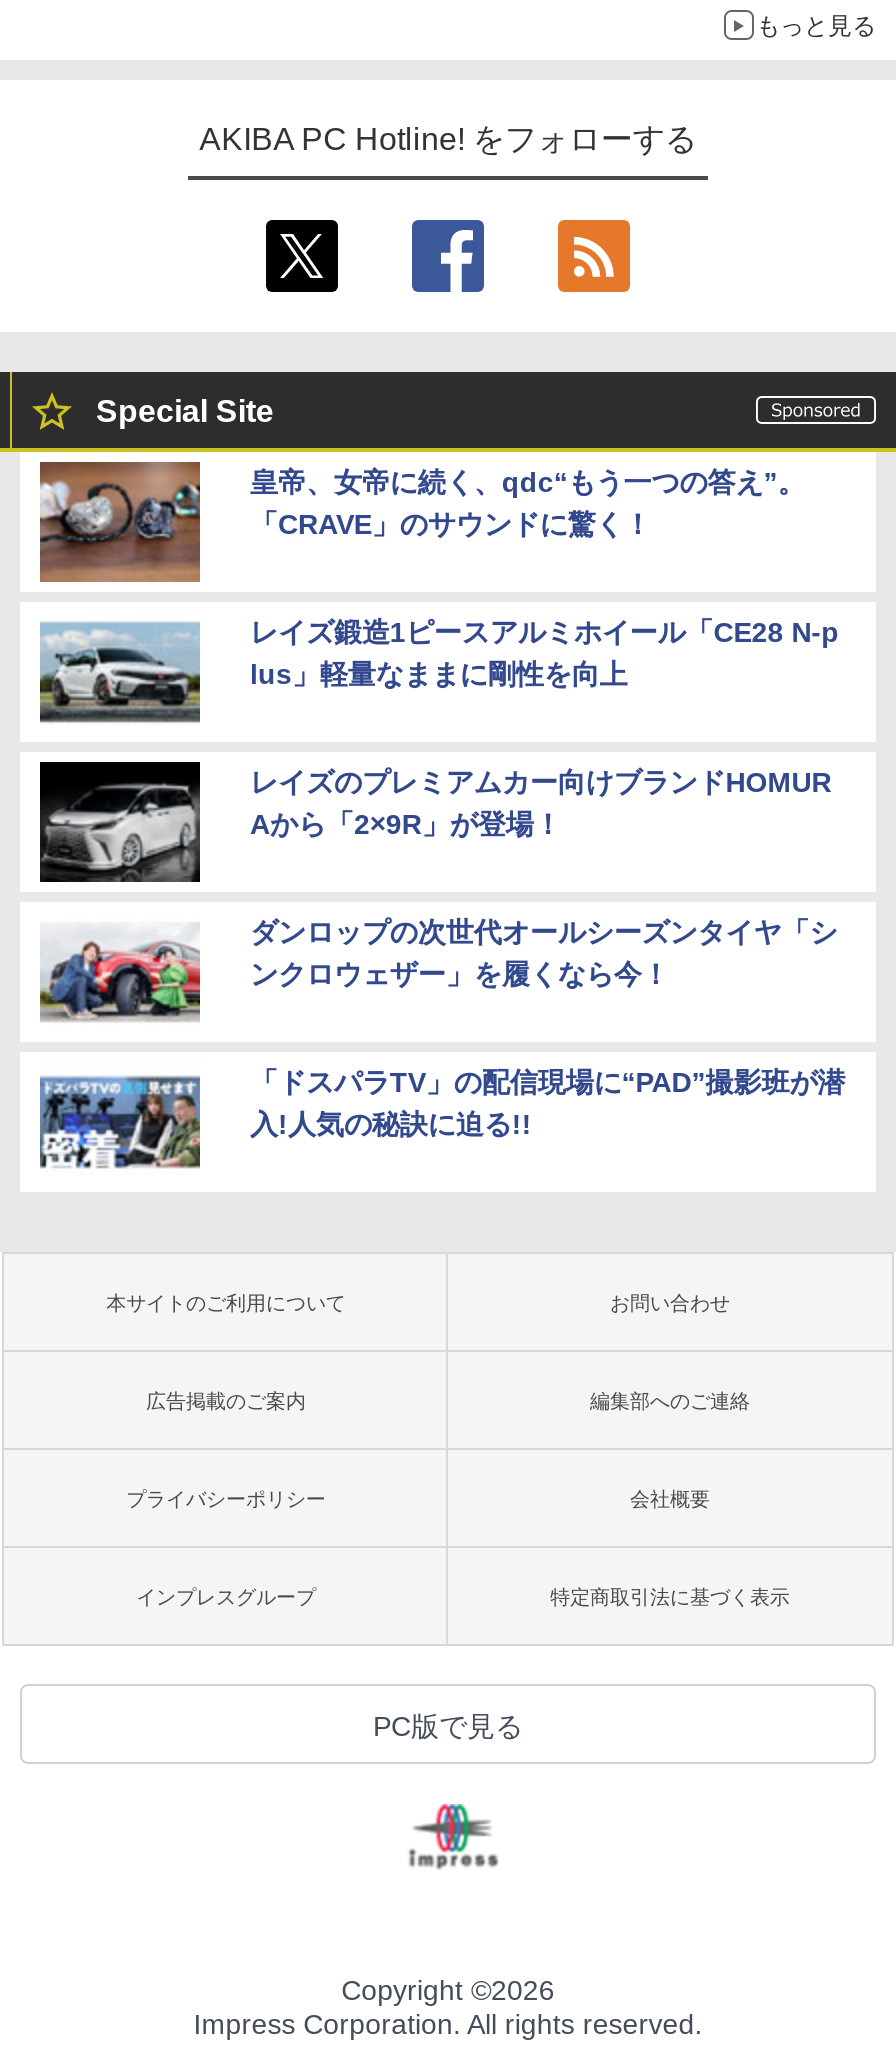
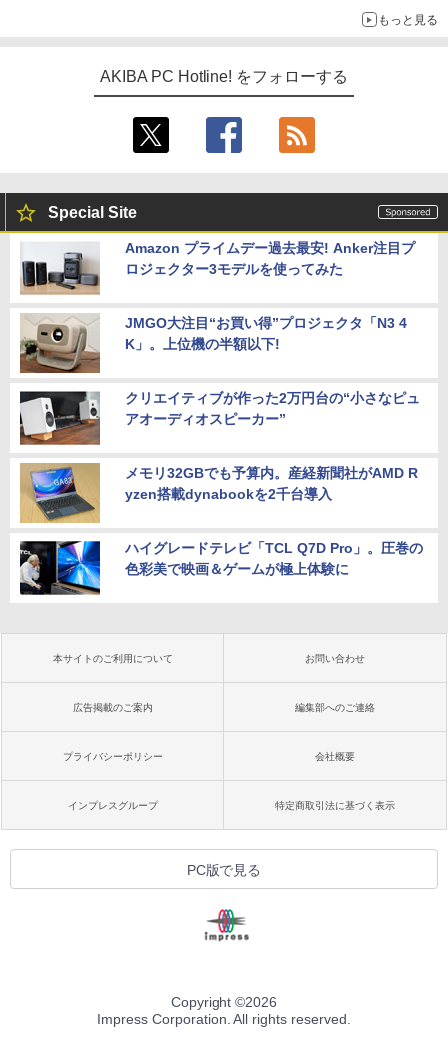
- [image]
- 皇帝、女帝に続く、qdc“もう一つの答え”。
- 「CRAVE」のサウンドに驚く！
+ [image]
+ Amazon プライムデー過去最安! Anker注目プ
+ ロジェクター3モデルを使ってみた

- [image]
- レイズ鍛造1ピースアルミホイール「CE28 N-p
- lus」軽量なままに剛性を向上
+ [image]
+ JMGO大注目“お買い得”プロジェクタ「N3 4
+ K」。上位機の半額以下!

- [image]
- レイズのプレミアムカー向けブランドHOMUR
- Aから「2×9R」が登場！
+ [image]
+ クリエイティブが作った2万円台の“小さなピュ
+ アオーディオスピーカー”

- [image]
- ダンロップの次世代オールシーズンタイヤ「シ
- ンクロウェザー」を履くなら今！
+ [image]
+ メモリ32GBでも予算内。産経新聞社がAMD R
+ yzen搭載dynabookを2千台導入

- [image]
- 「ドスパラTV」の配信現場に“PAD”撮影班が潜
- 入!人気の秘訣に迫る!!
+ [image]
+ ハイグレードテレビ「TCL Q7D Pro」。圧巻の
+ 色彩美で映画＆ゲームが極上体験に
